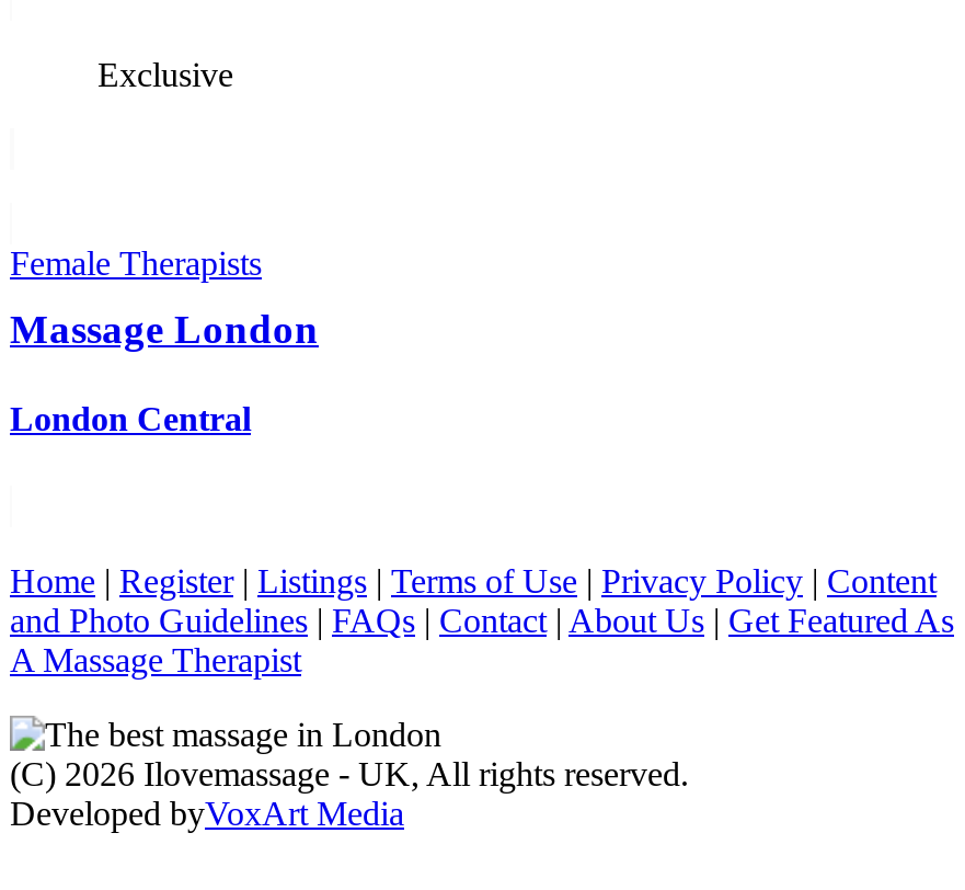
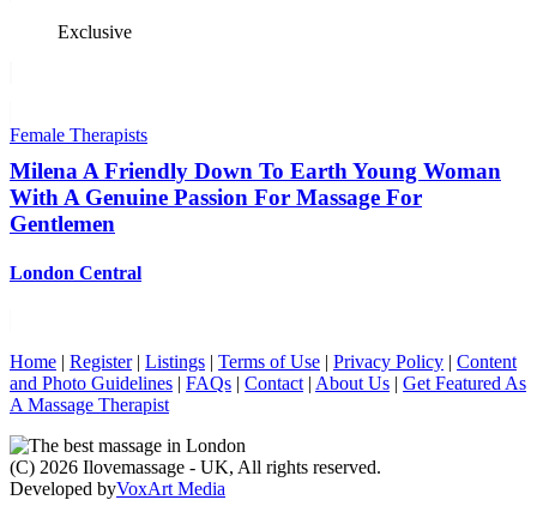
- Massage London
+ Milena A Friendly Down To Earth Young Woman
+ With A Genuine Passion For Massage For
+ Gentlemen
